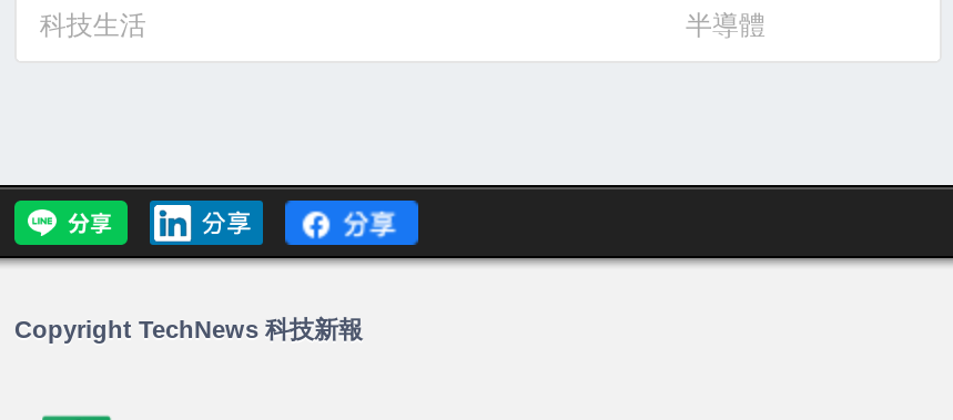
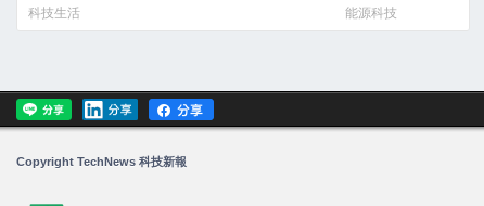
- 半導體
+ 能源科技
